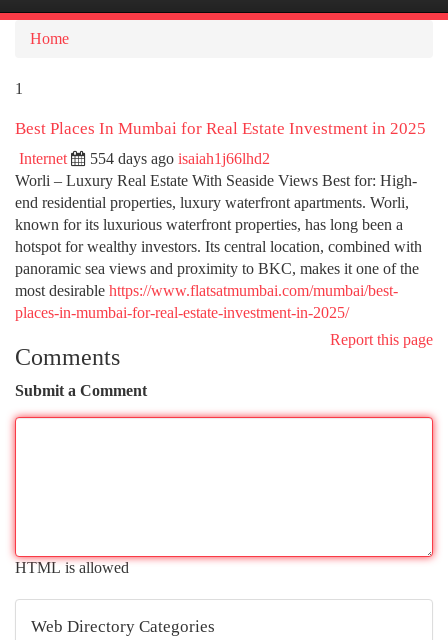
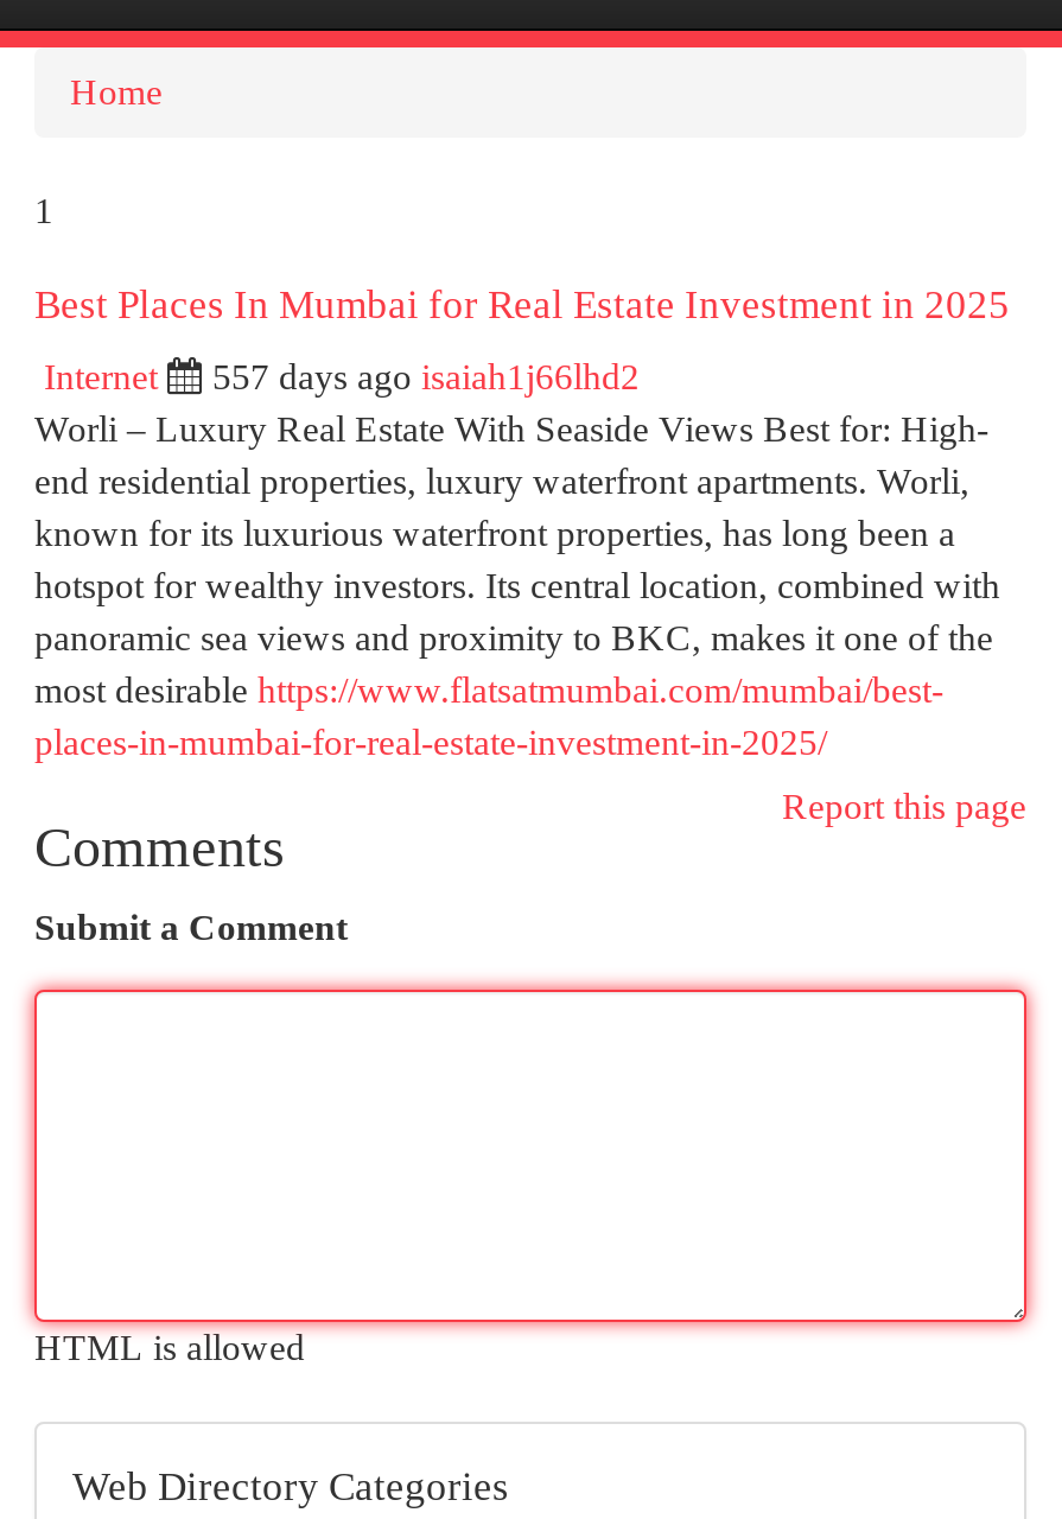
- 554 days ago isaiah1j66lhd2
+ 557 days ago isaiah1j66lhd2
